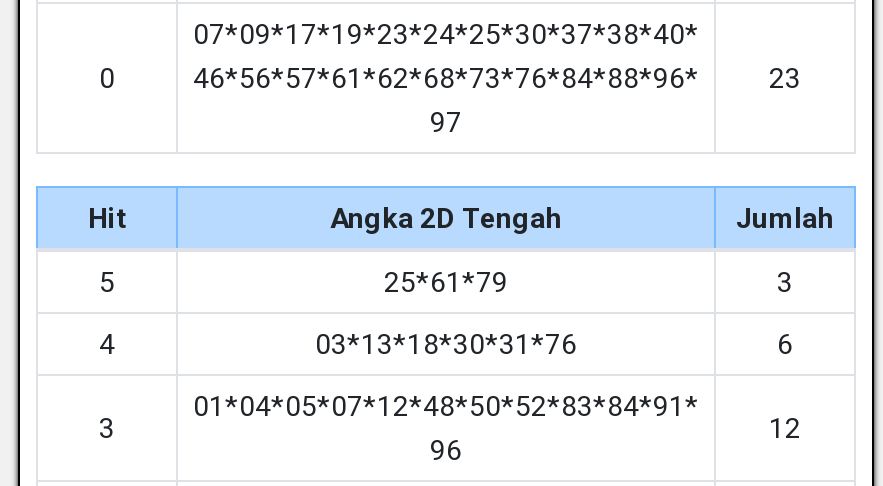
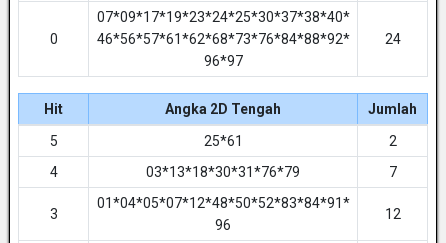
- 46*56*57*61*62*68*73*76*84*88*96*
+ 46*56*57*61*62*68*73*76*84*88*92*

- 23
+ 24

- 97
+ 96*97

- 25*61*79
+ 25*61

- 3
+ 2

- 03*13*18*30*31*76
+ 03*13*18*30*31*76*79

- 6
+ 7
